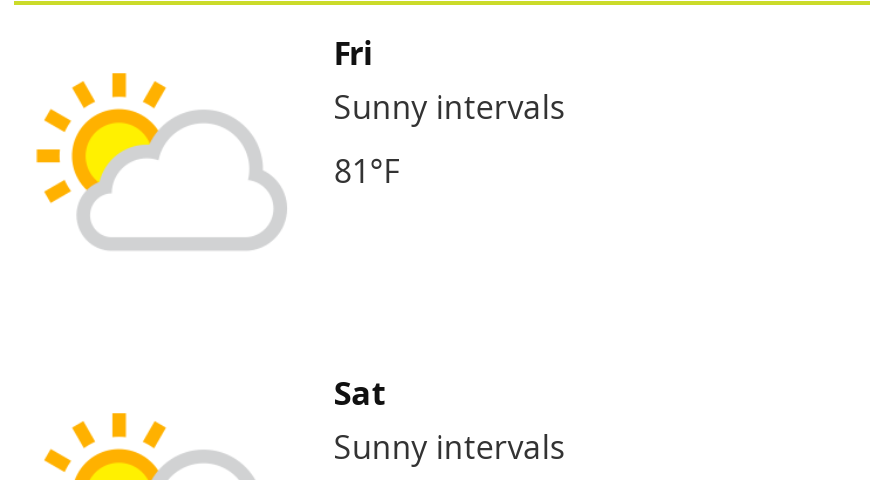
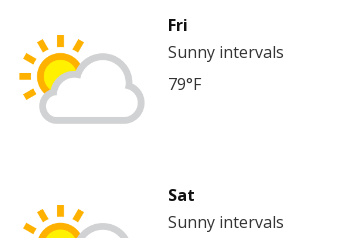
- 81°F
+ 79°F
